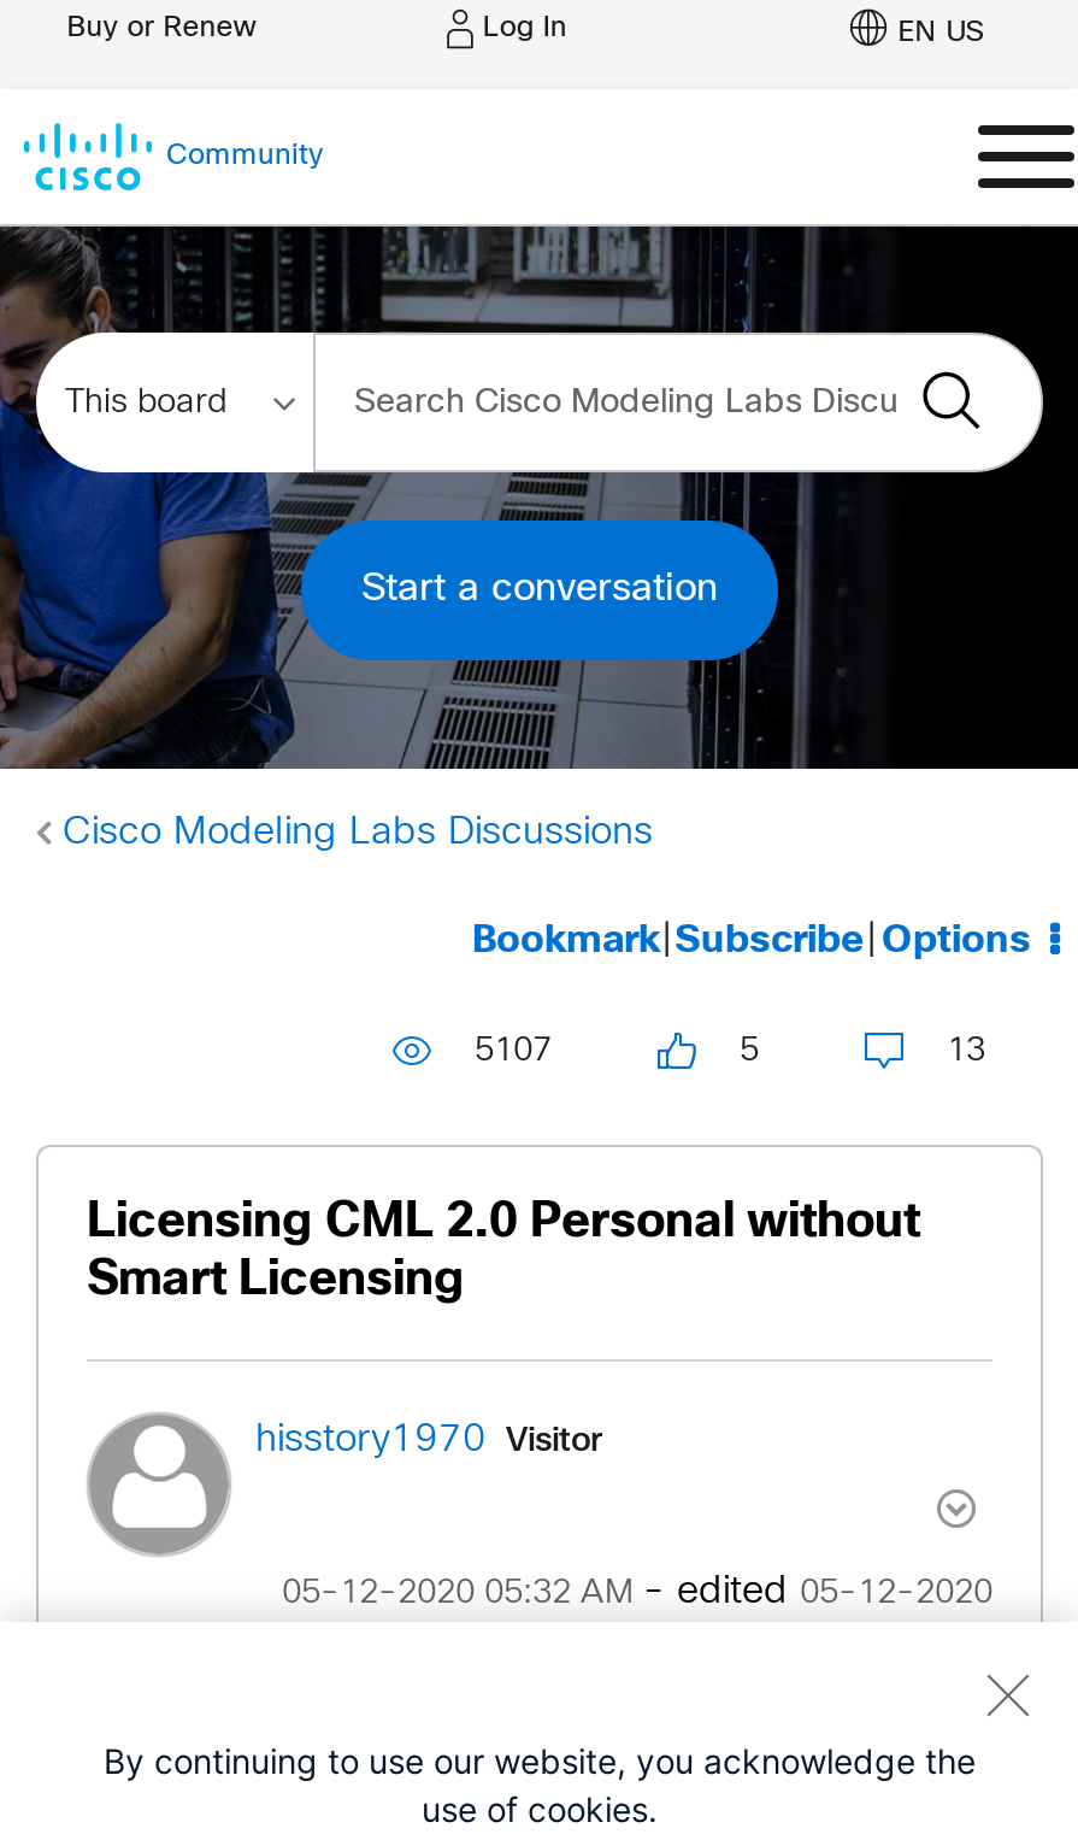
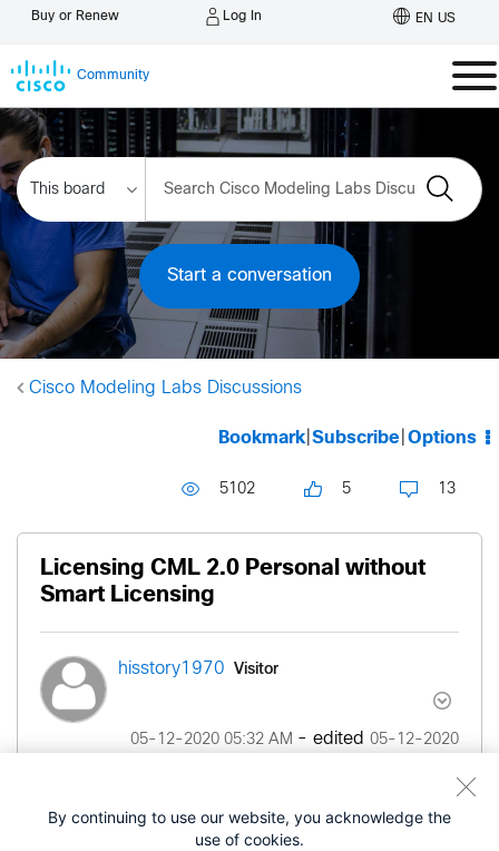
- 5107
+ 5102
